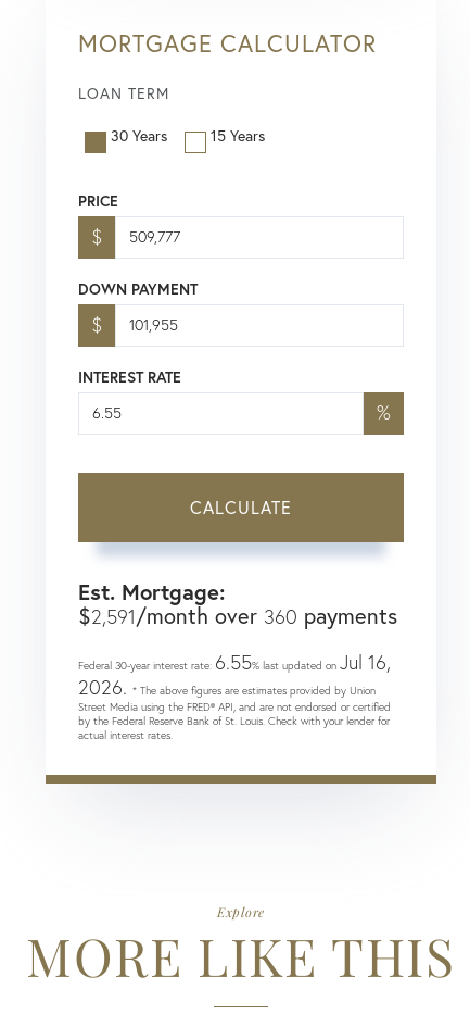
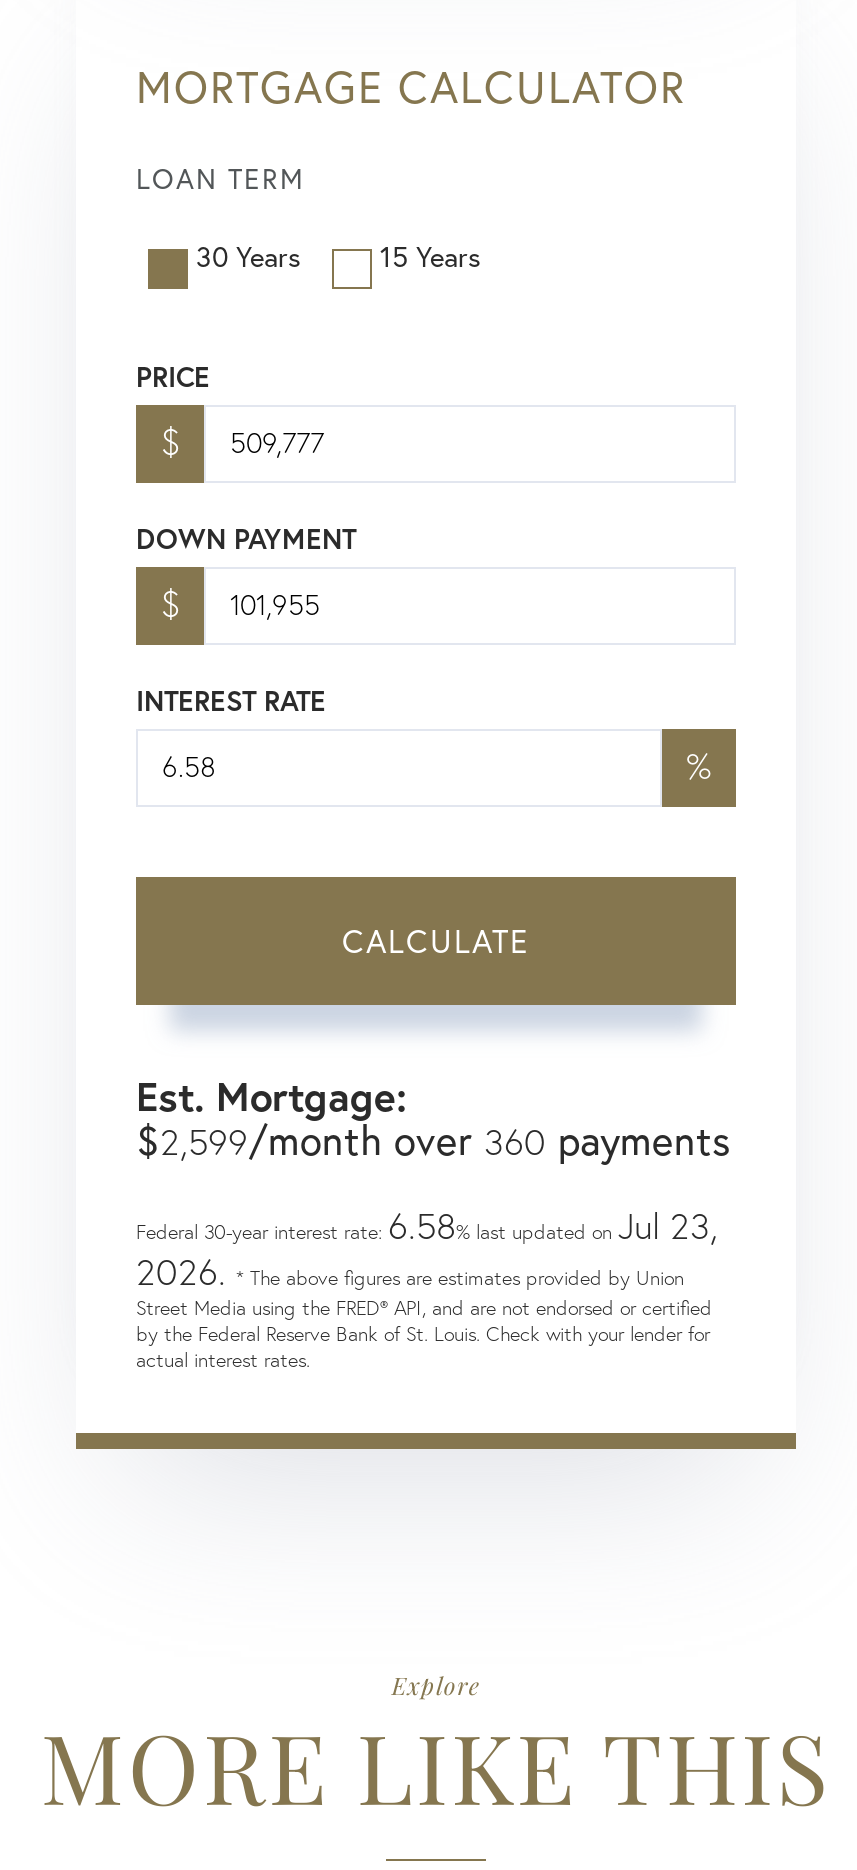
- $2,591/month over 360 payments
+ $2,599/month over 360 payments

- Federal 30-year interest rate: 6.55% last updated on Jul 16,
+ Federal 30-year interest rate: 6.58% last updated on Jul 23,
